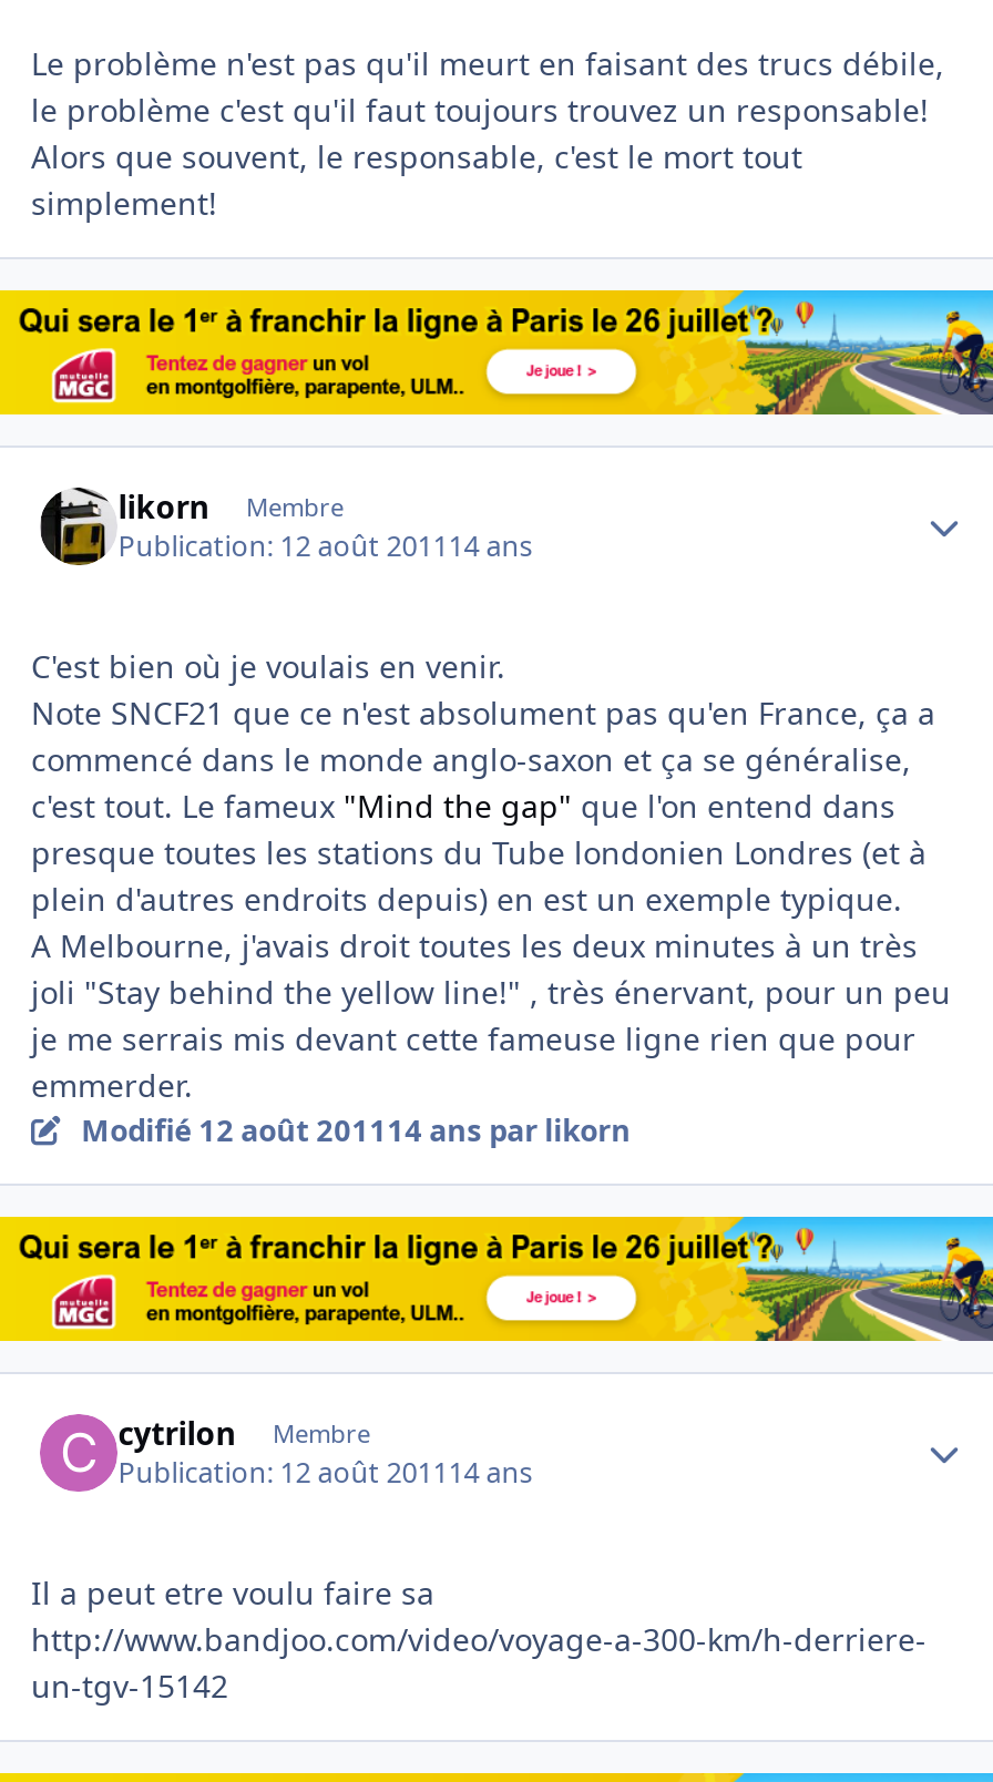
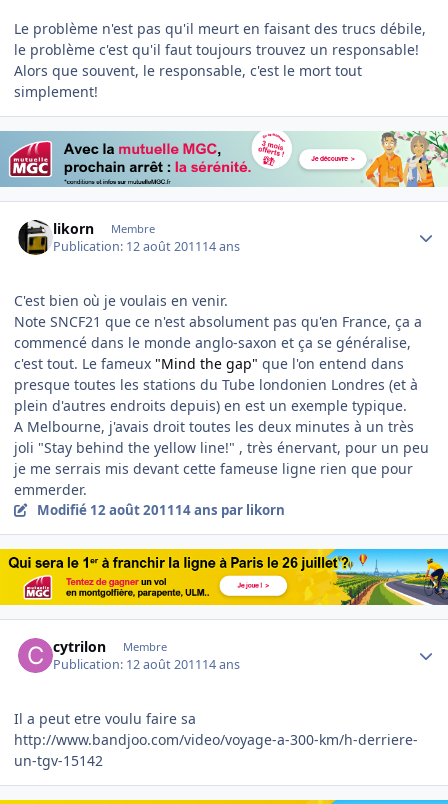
- [image]
+ [image]
